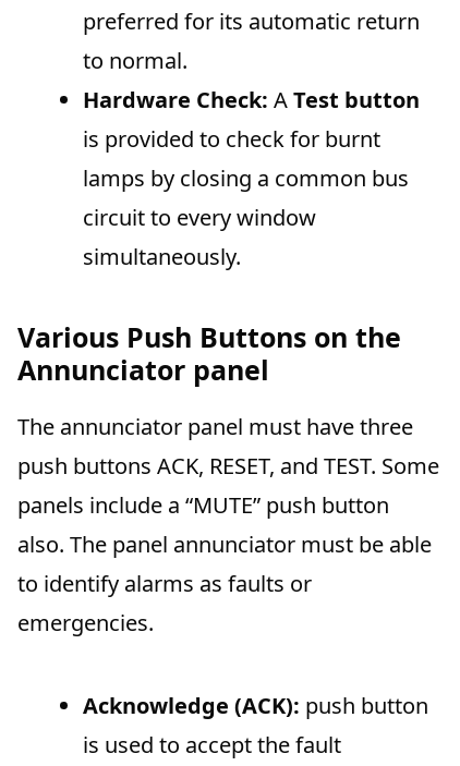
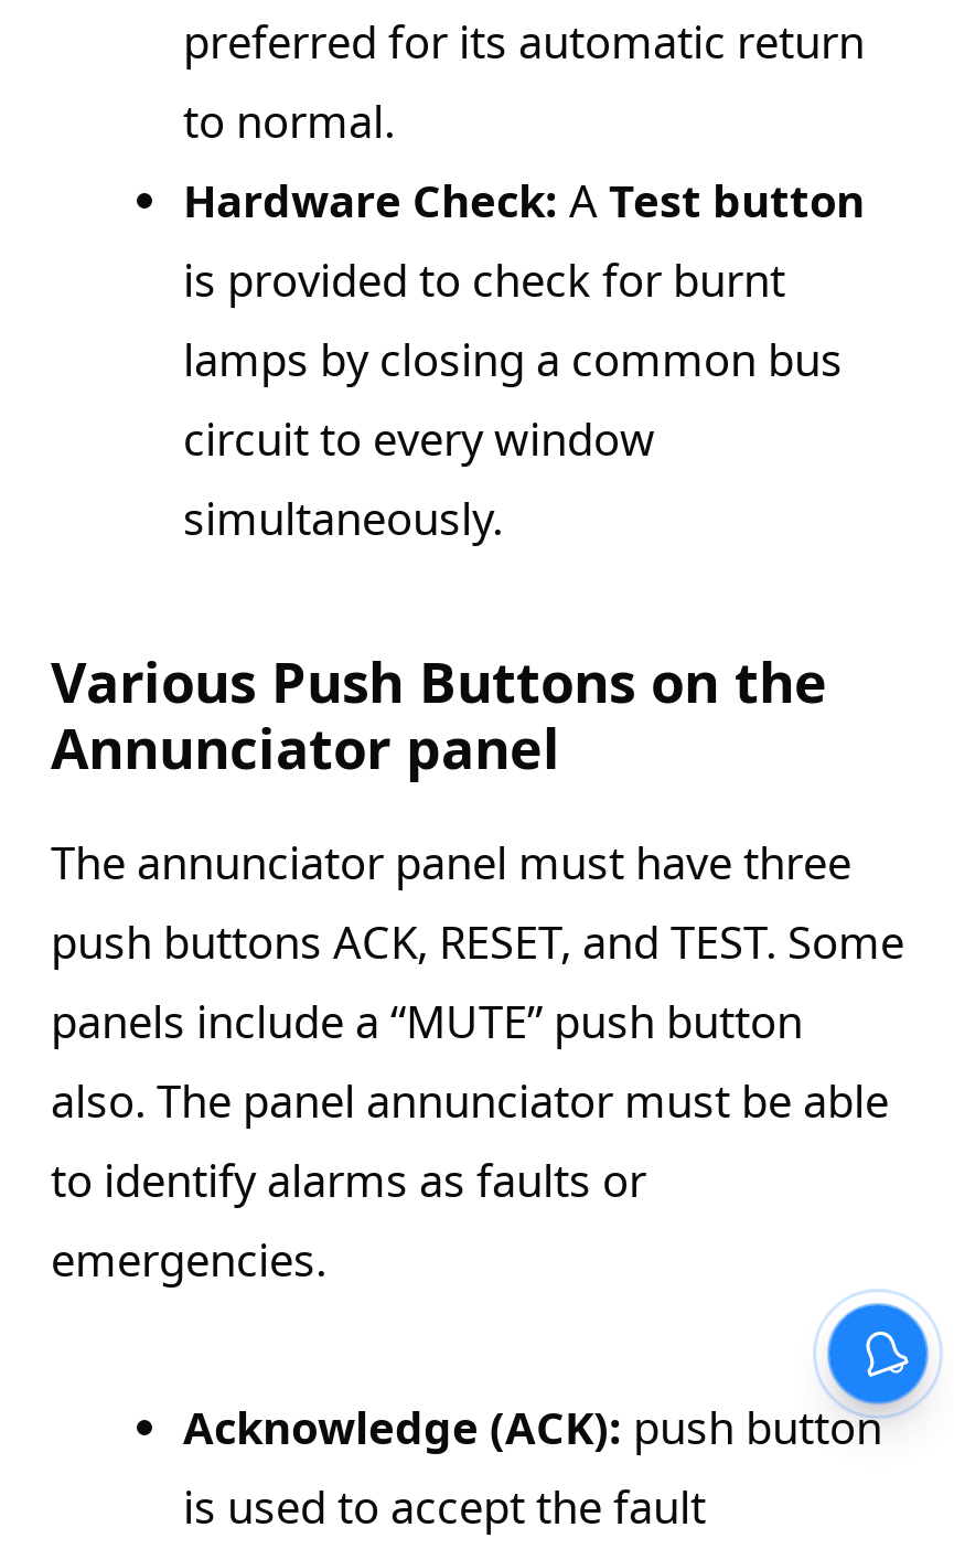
+ [image]
